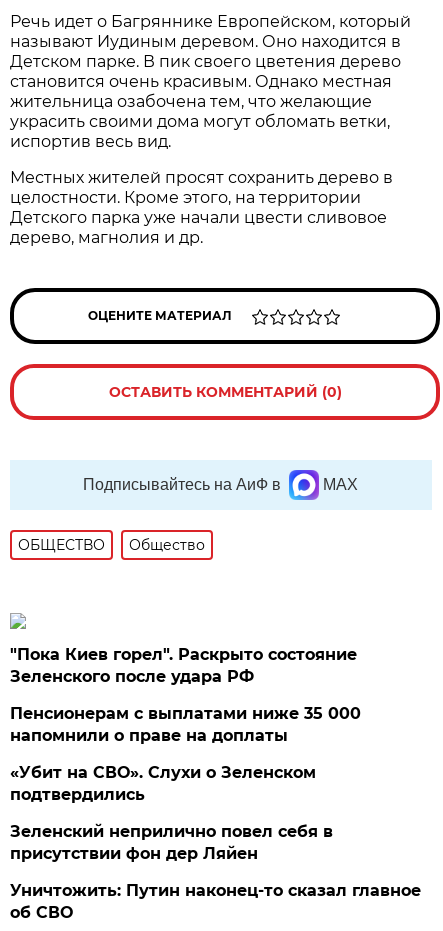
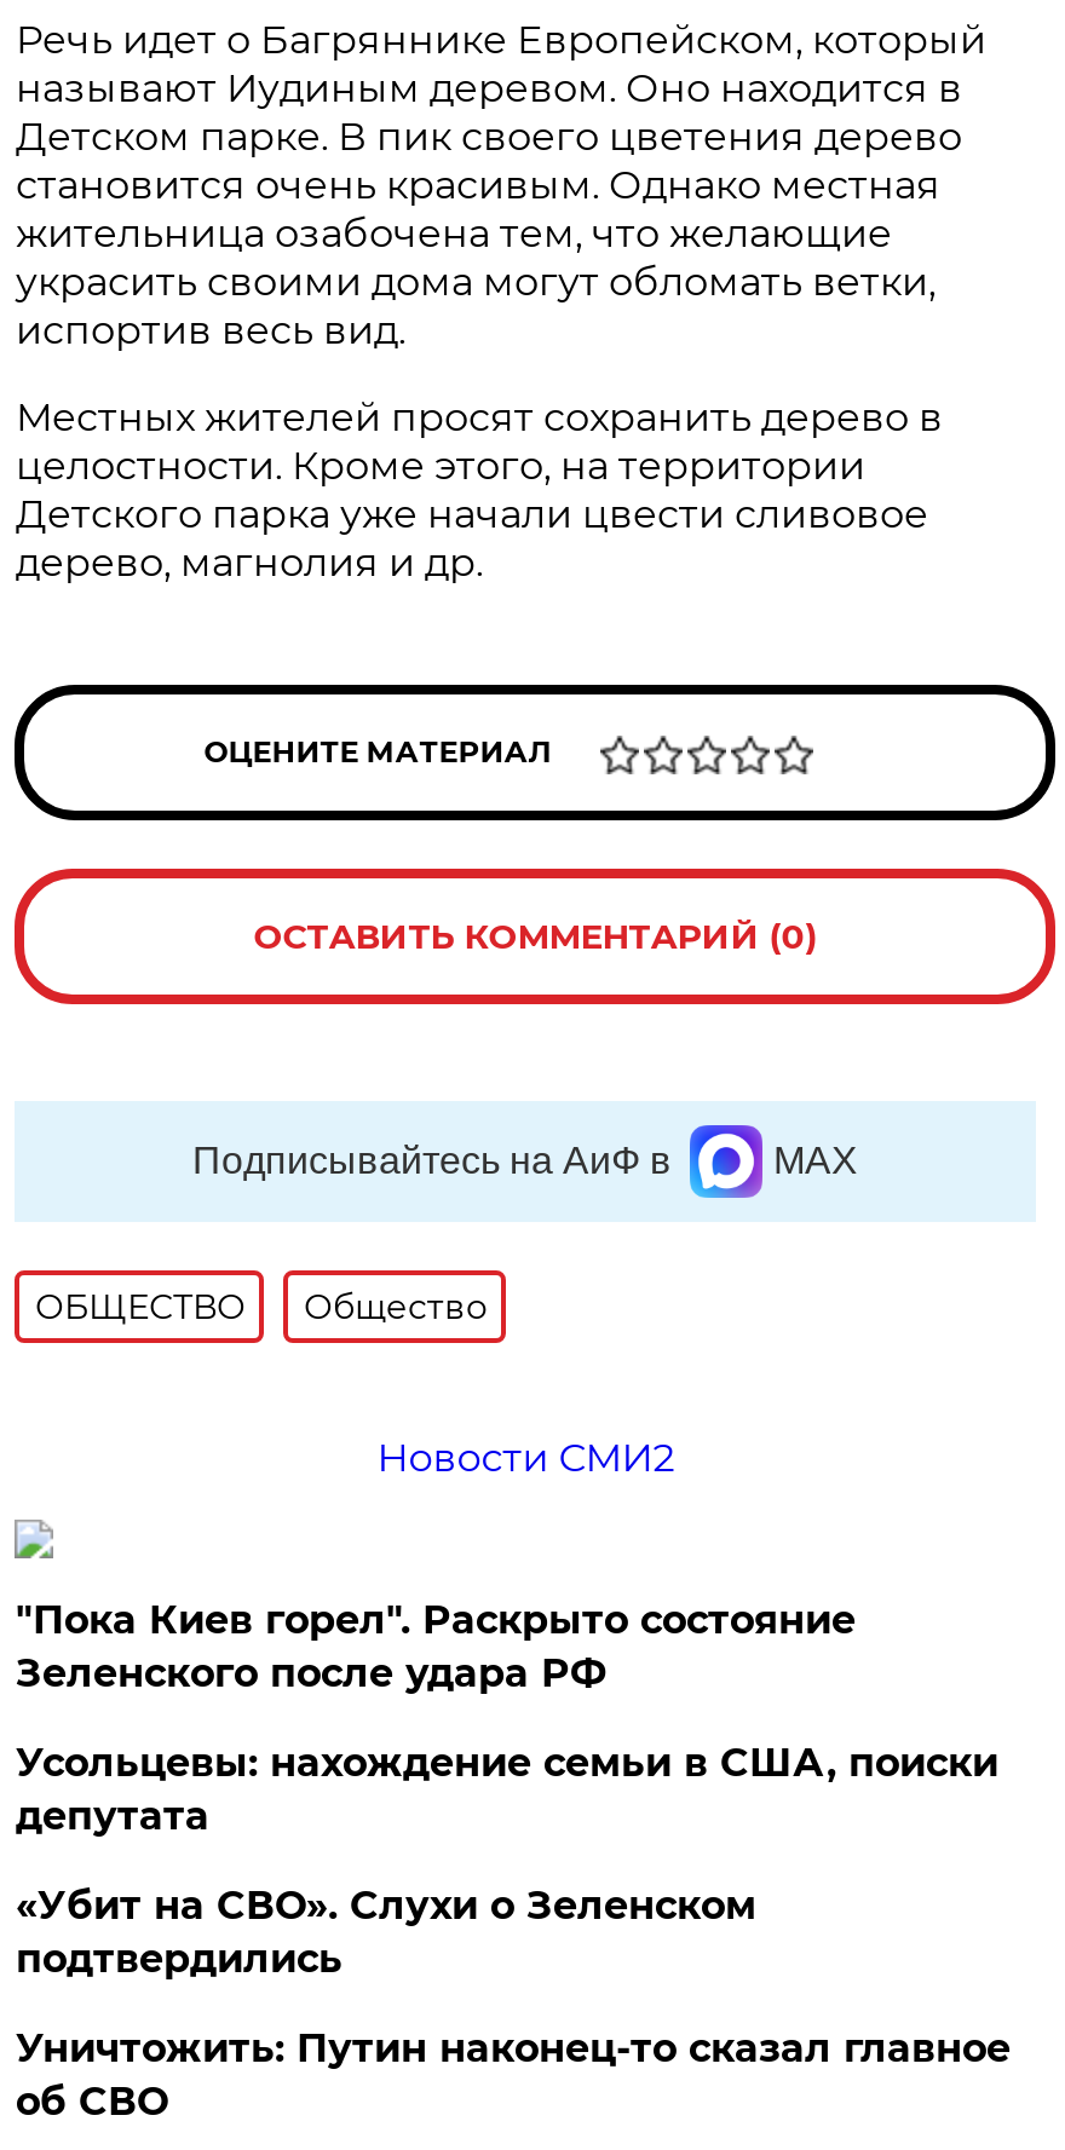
+ Новости СМИ2

moved down: "Пока Киев горел". Раскрыто состояние | Зеленского после удара РФ

- Пенсионерам с выплатами ниже 35 000
- напомнили о праве на доплаты
+ Усольцевы: нахождение семьи в США, поиски
+ депутата

moved down: «Убит на СВО». Слухи о Зеленском | подтвердились

- Зеленский неприлично повел cебя в
- присутствии фон дер Ляйен
